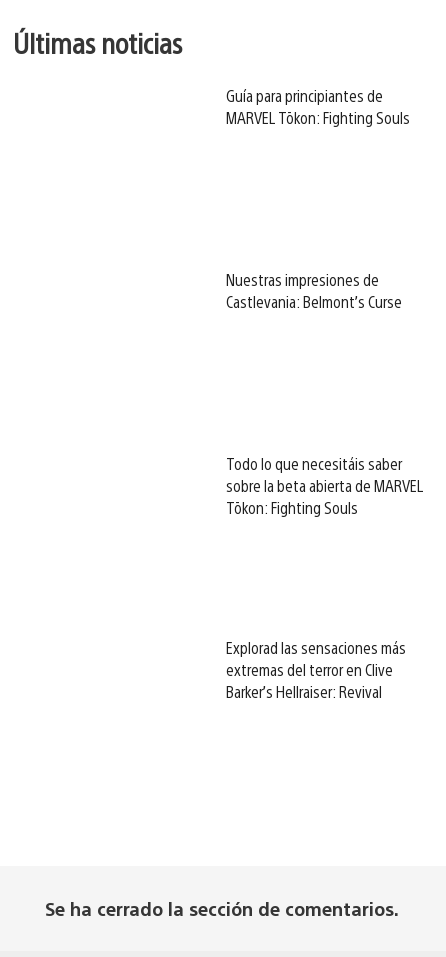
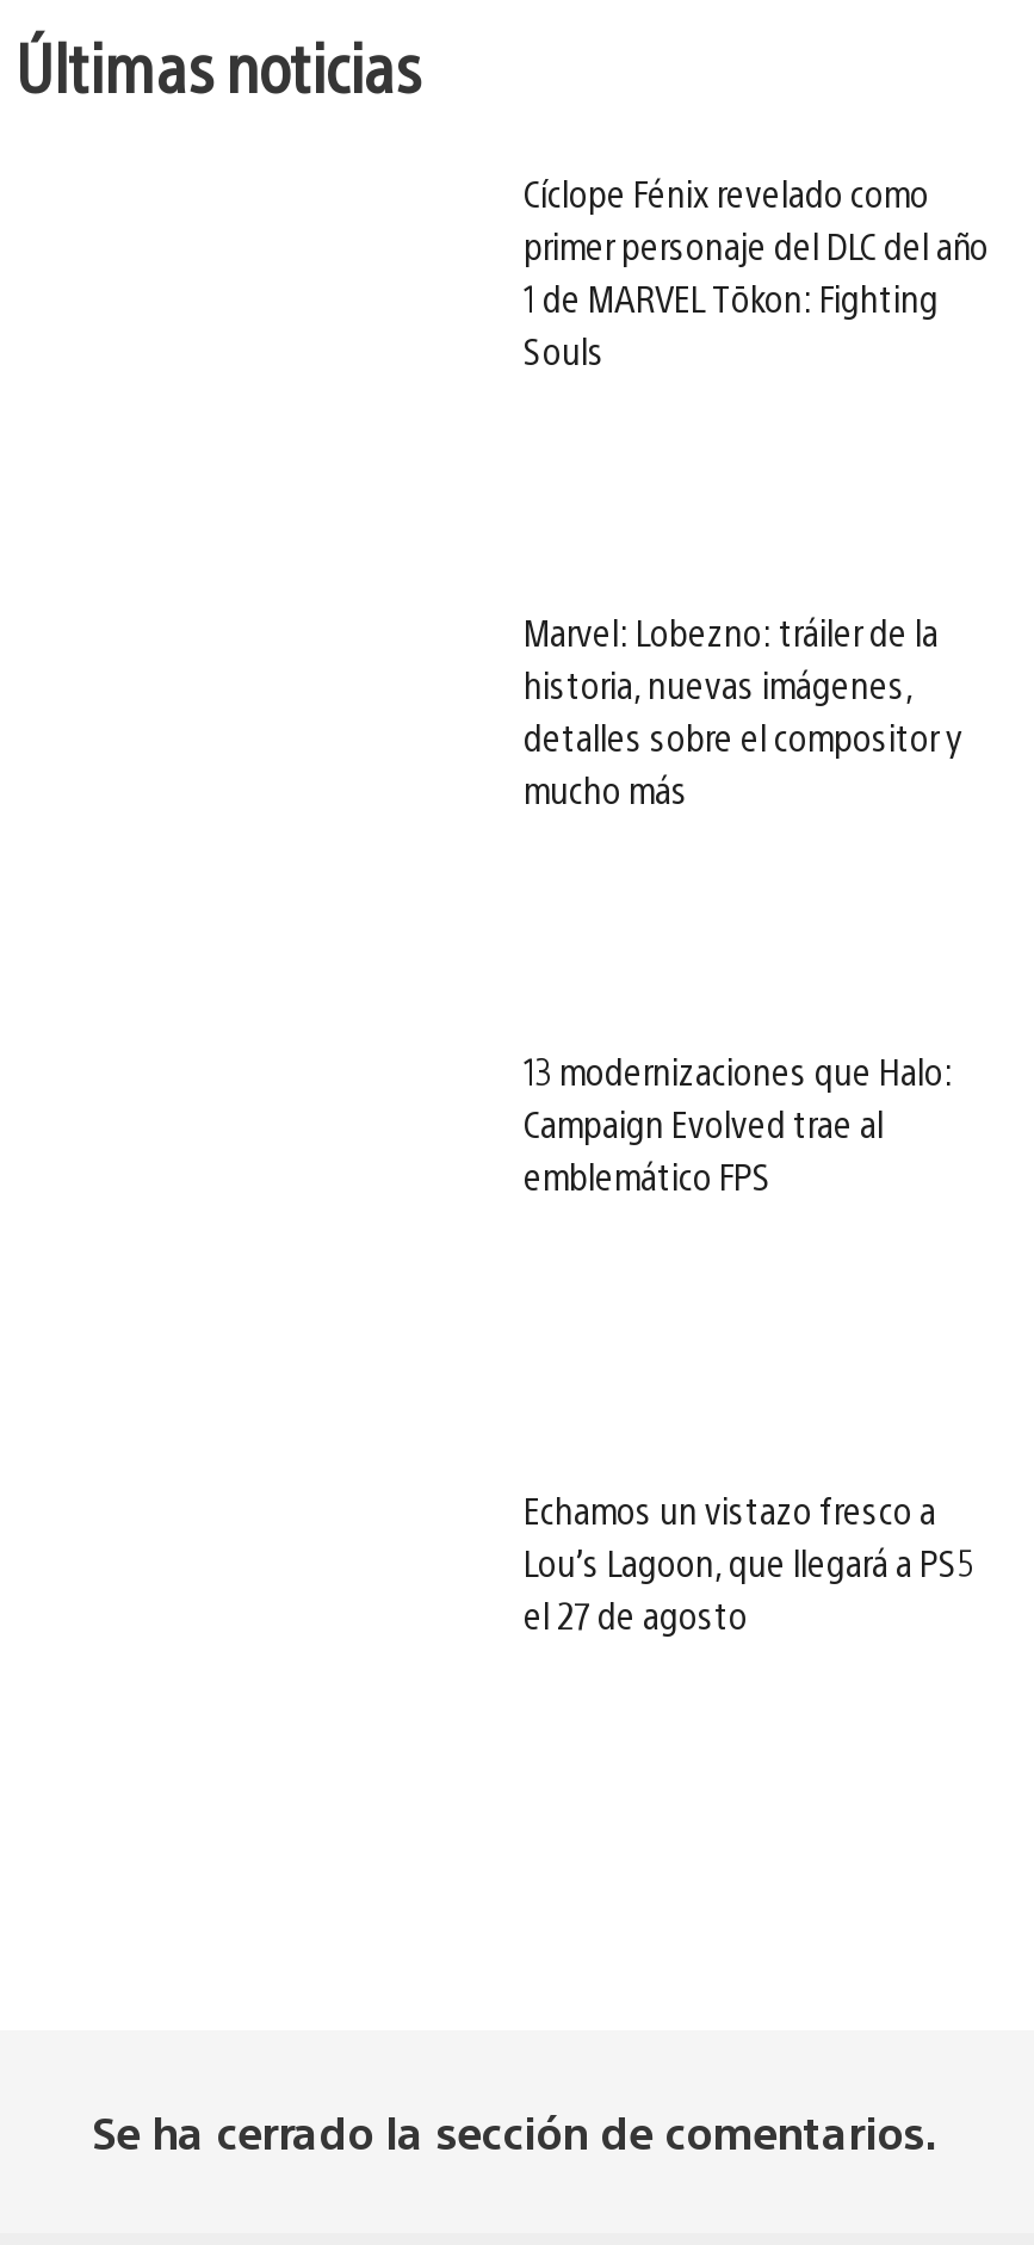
- Guía para principiantes de
- MARVEL Tōkon: Fighting Souls
+ Cíclope Fénix revelado como
+ primer personaje del DLC del año
+ 1 de MARVEL Tōkon: Fighting
+ Souls

- Nuestras impresiones de
- Castlevania: Belmont’s Curse
+ Marvel: Lobezno: tráiler de la
+ historia, nuevas imágenes,
+ detalles sobre el compositor y
+ mucho más

- Todo lo que necesitáis saber
- sobre la beta abierta de MARVEL
- Tōkon: Fighting Souls
+ 13 modernizaciones que Halo:
+ Campaign Evolved trae al
+ emblemático FPS

- Explorad las sensaciones más
- extremas del terror en Clive
- Barker’s Hellraiser: Revival
+ Echamos un vistazo fresco a
+ Lou’s Lagoon, que llegará a PS5
+ el 27 de agosto
